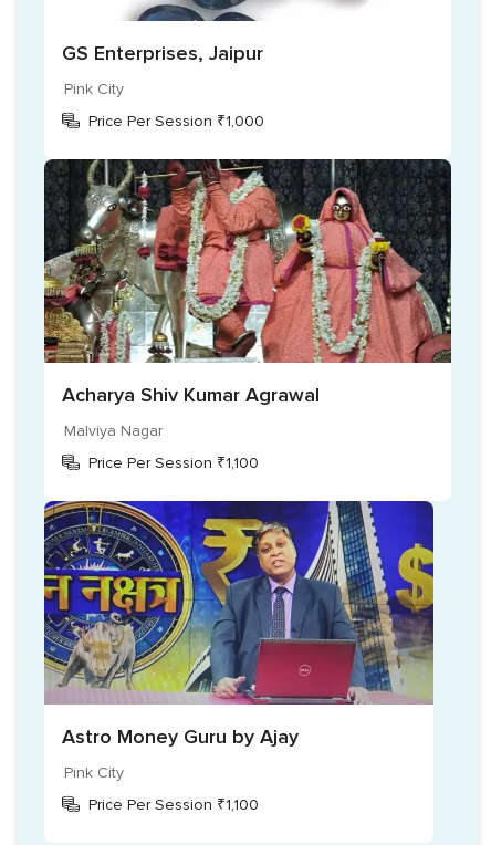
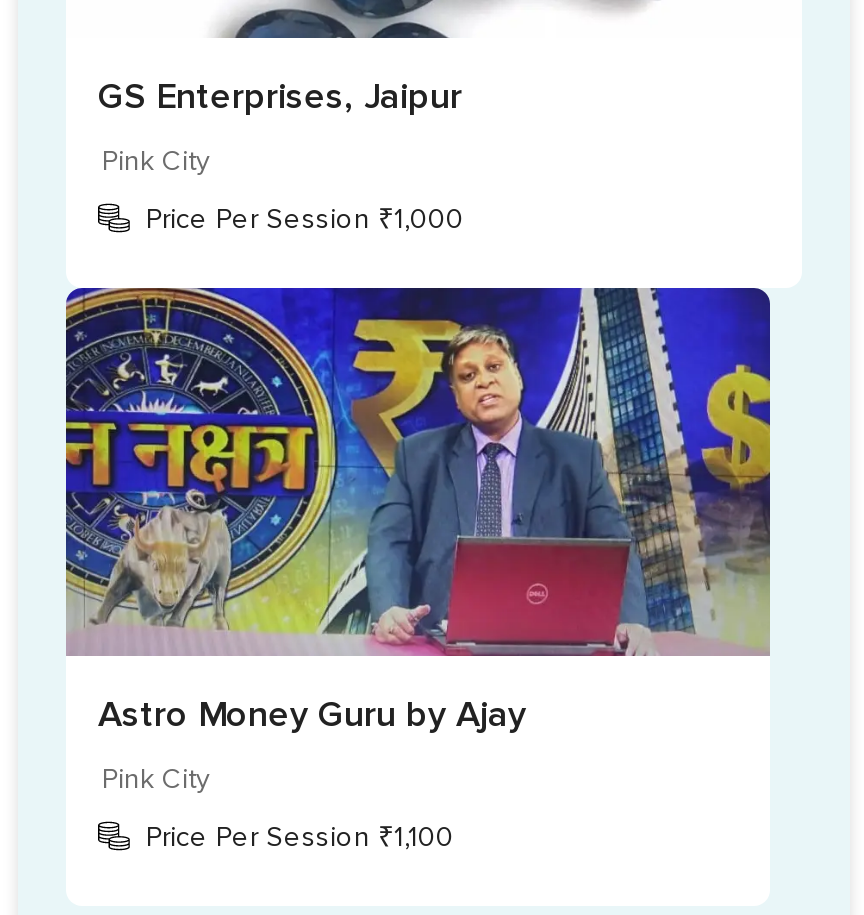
- [image]
- Acharya Shiv Kumar Agrawal
- Malviya Nagar
- Price Per Session ₹1,100
